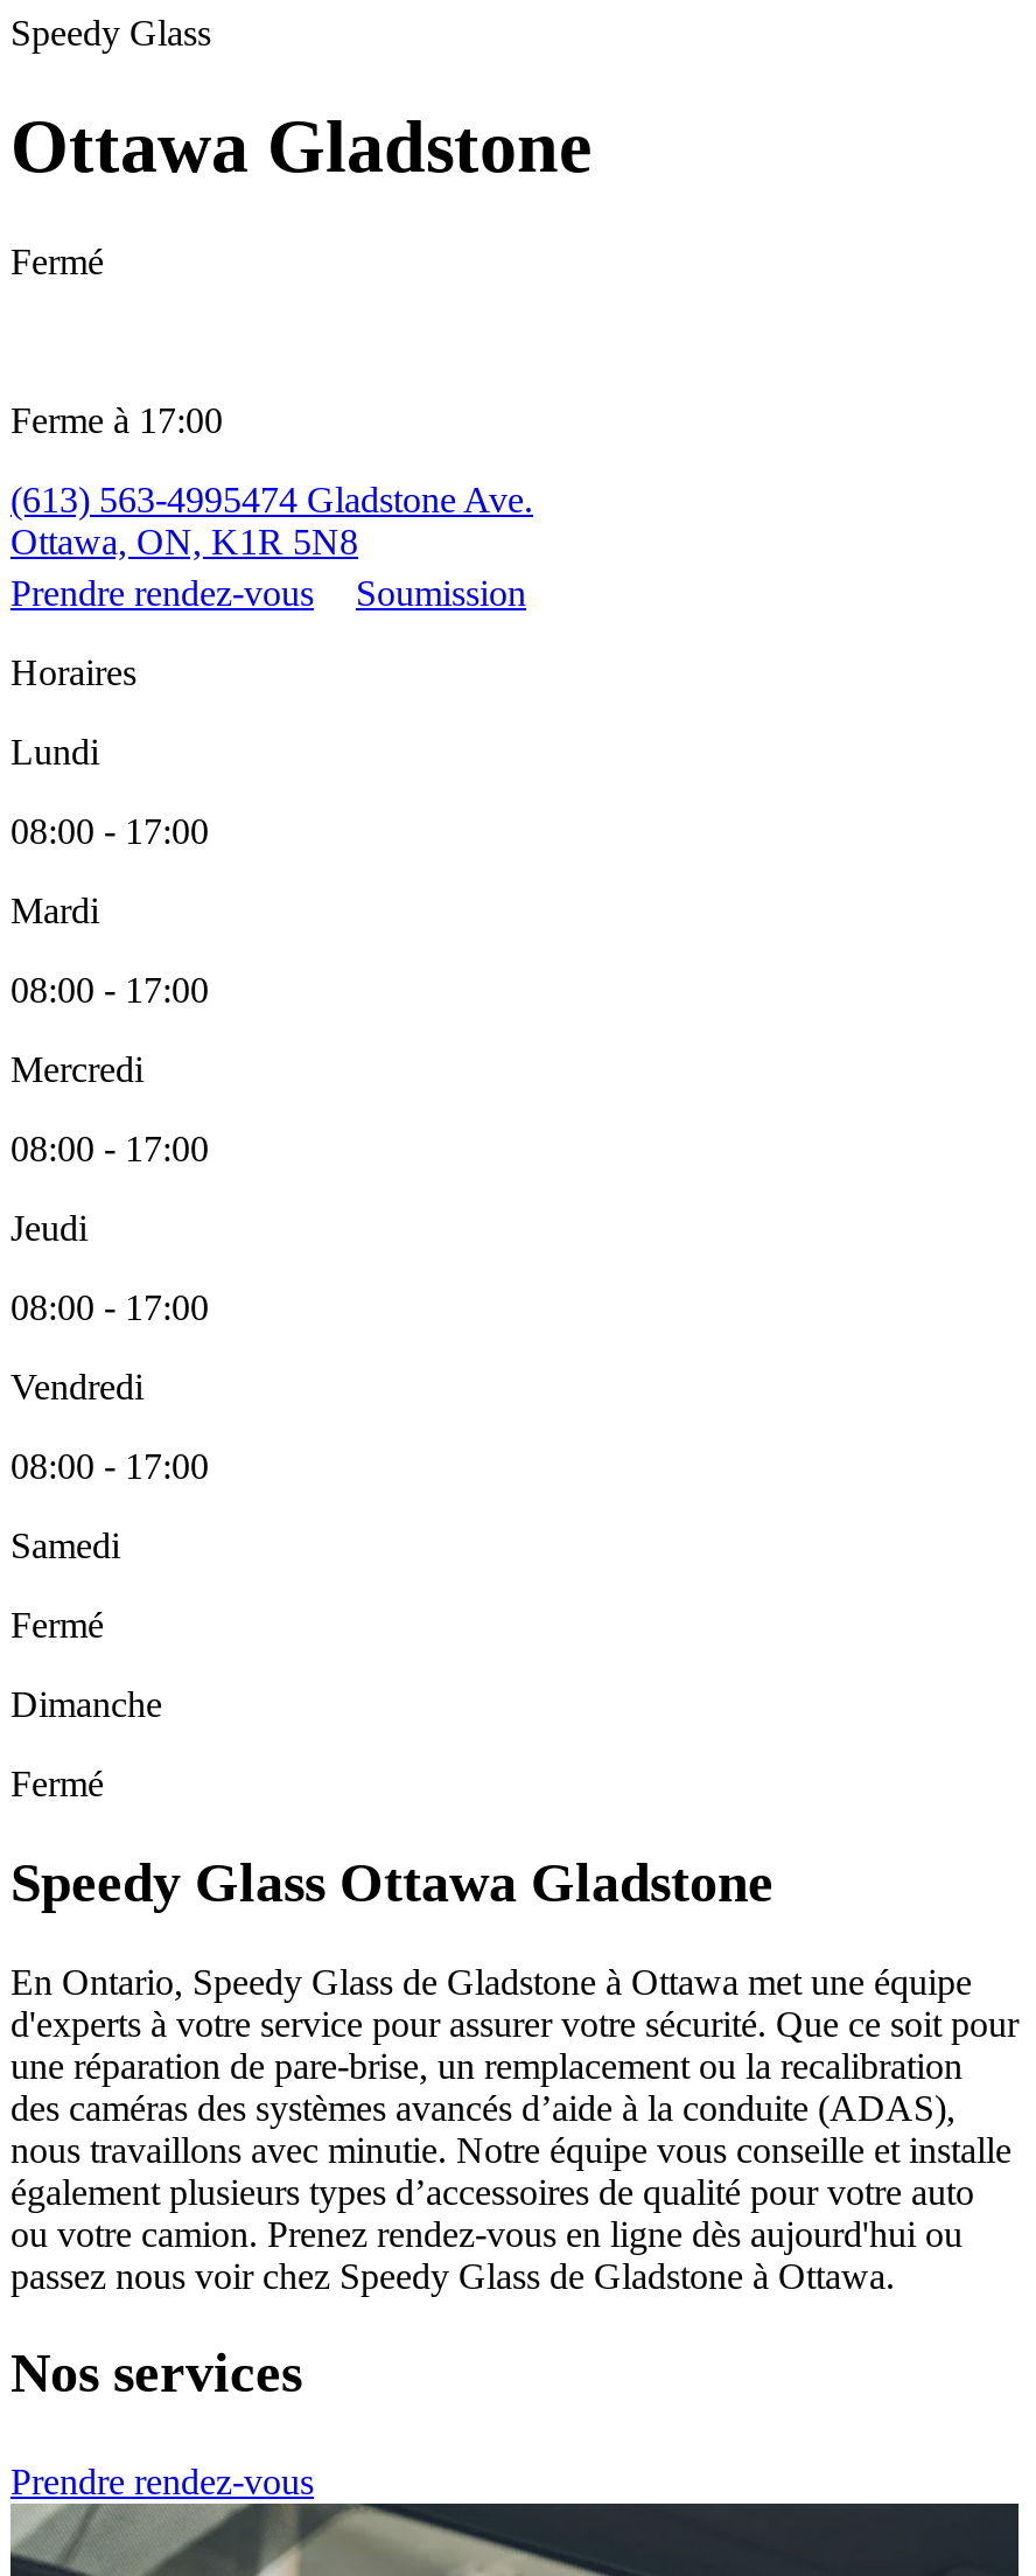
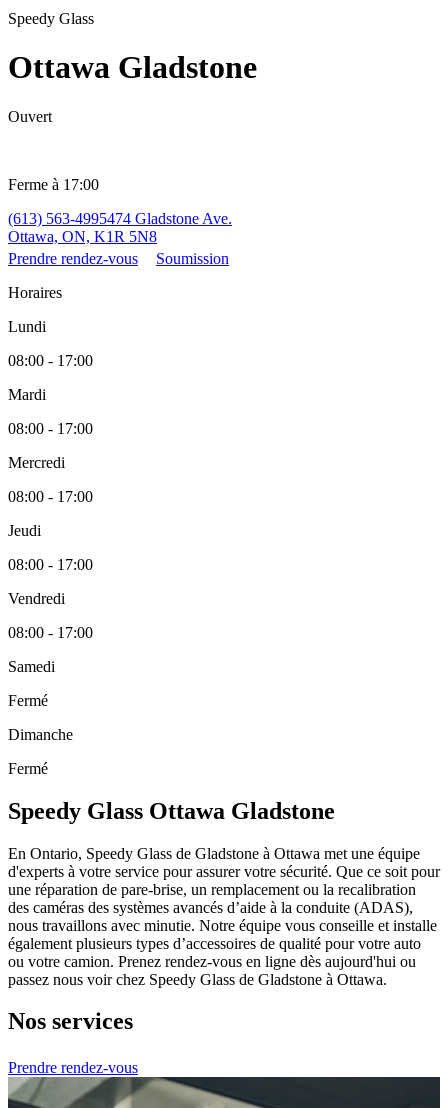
- Fermé
+ Ouvert
